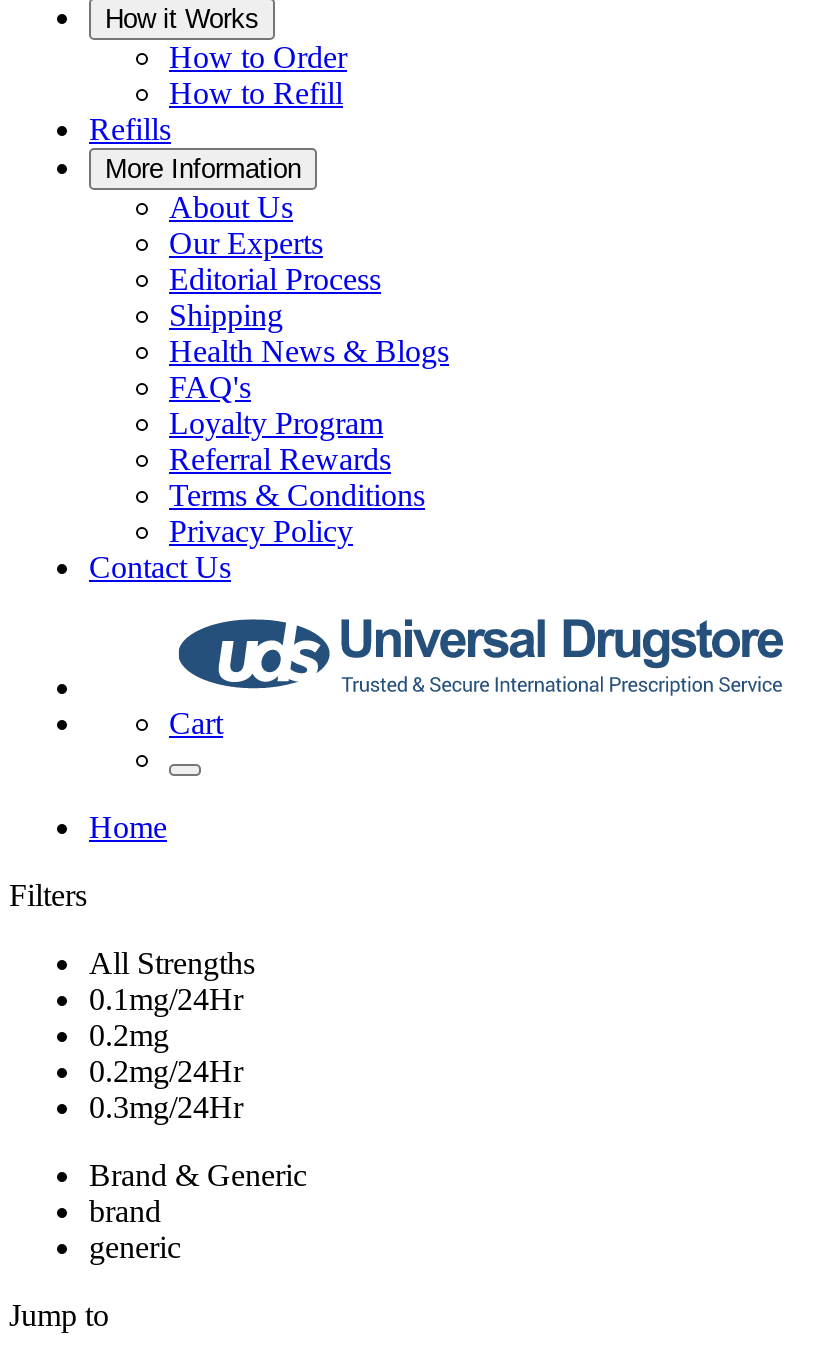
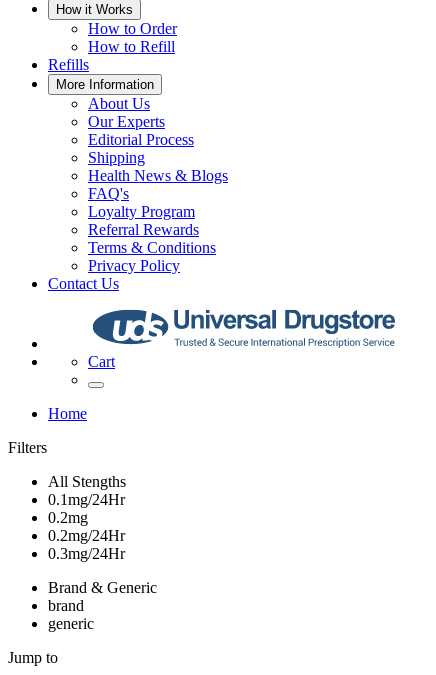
- All Strengths
+ All Stengths
